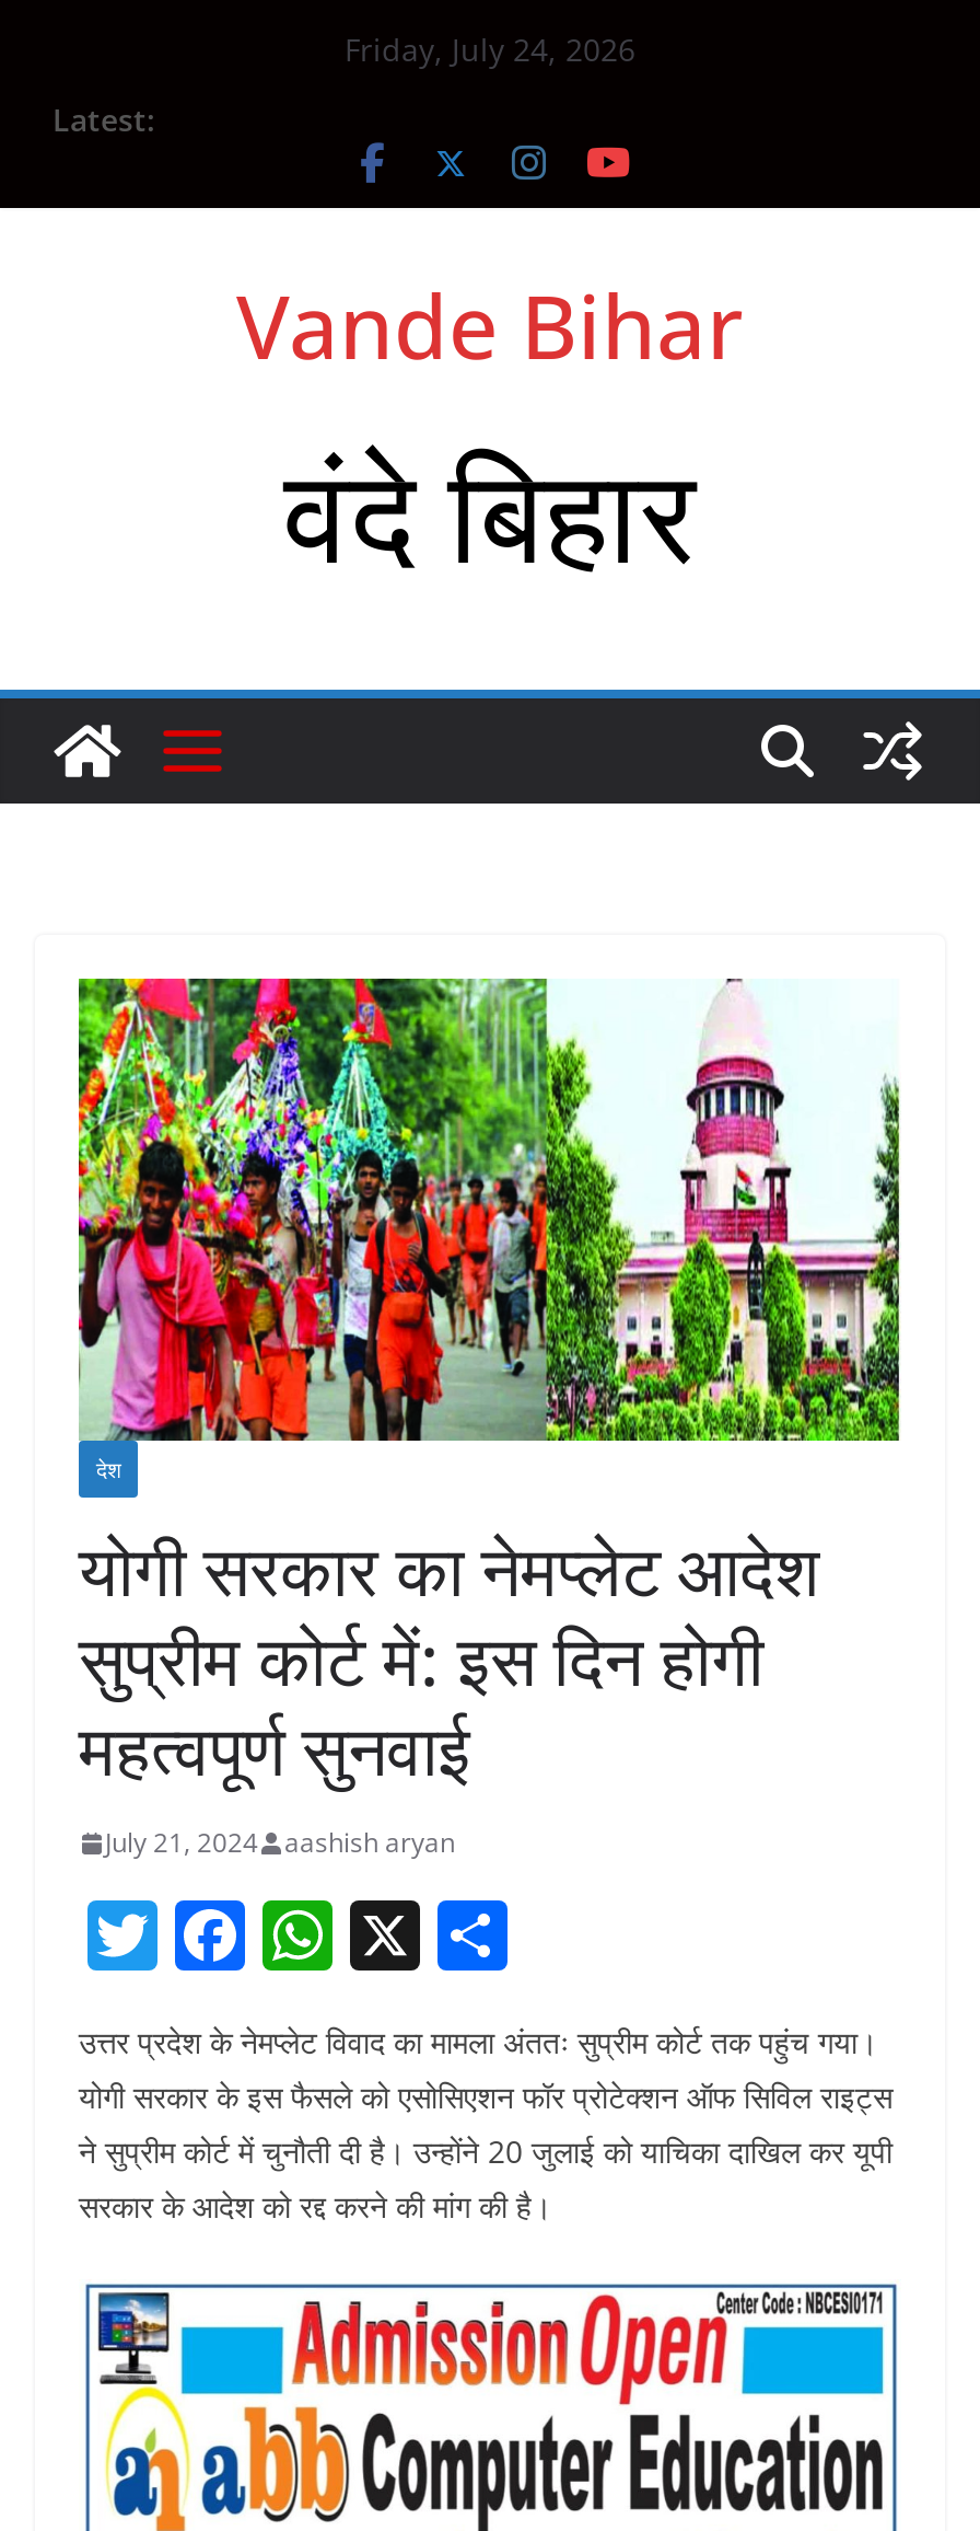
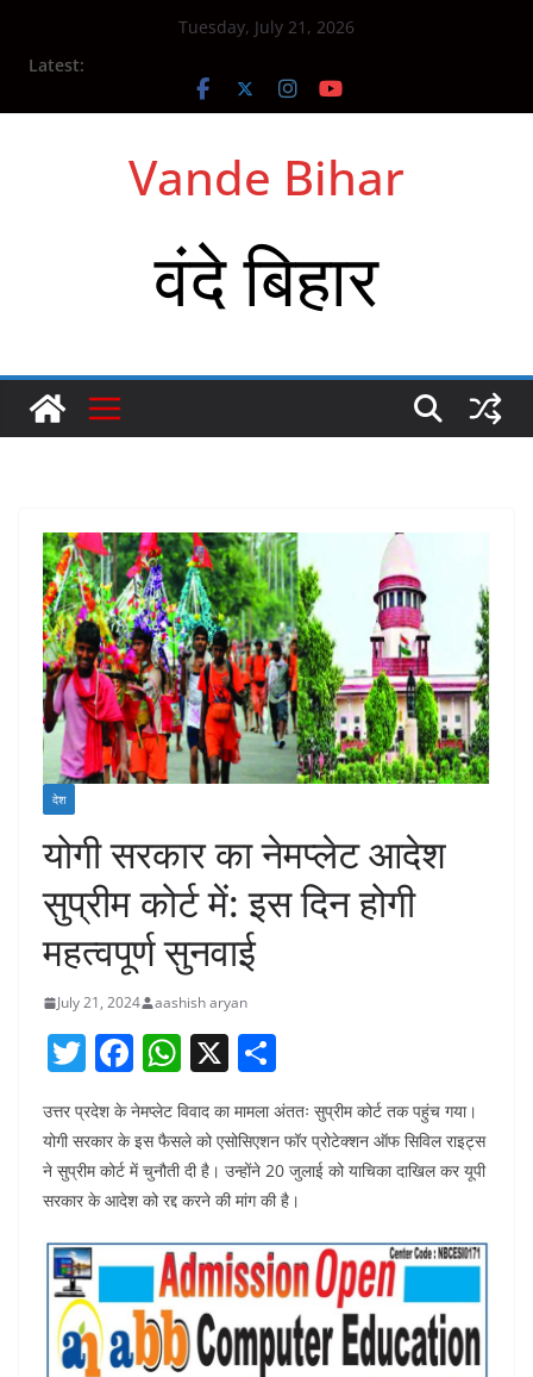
- Friday, July 24, 2026
+ Tuesday, July 21, 2026
